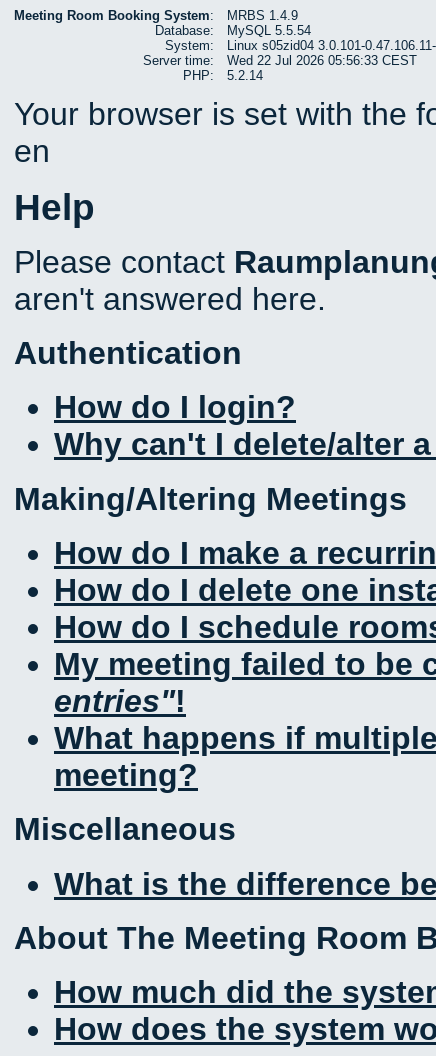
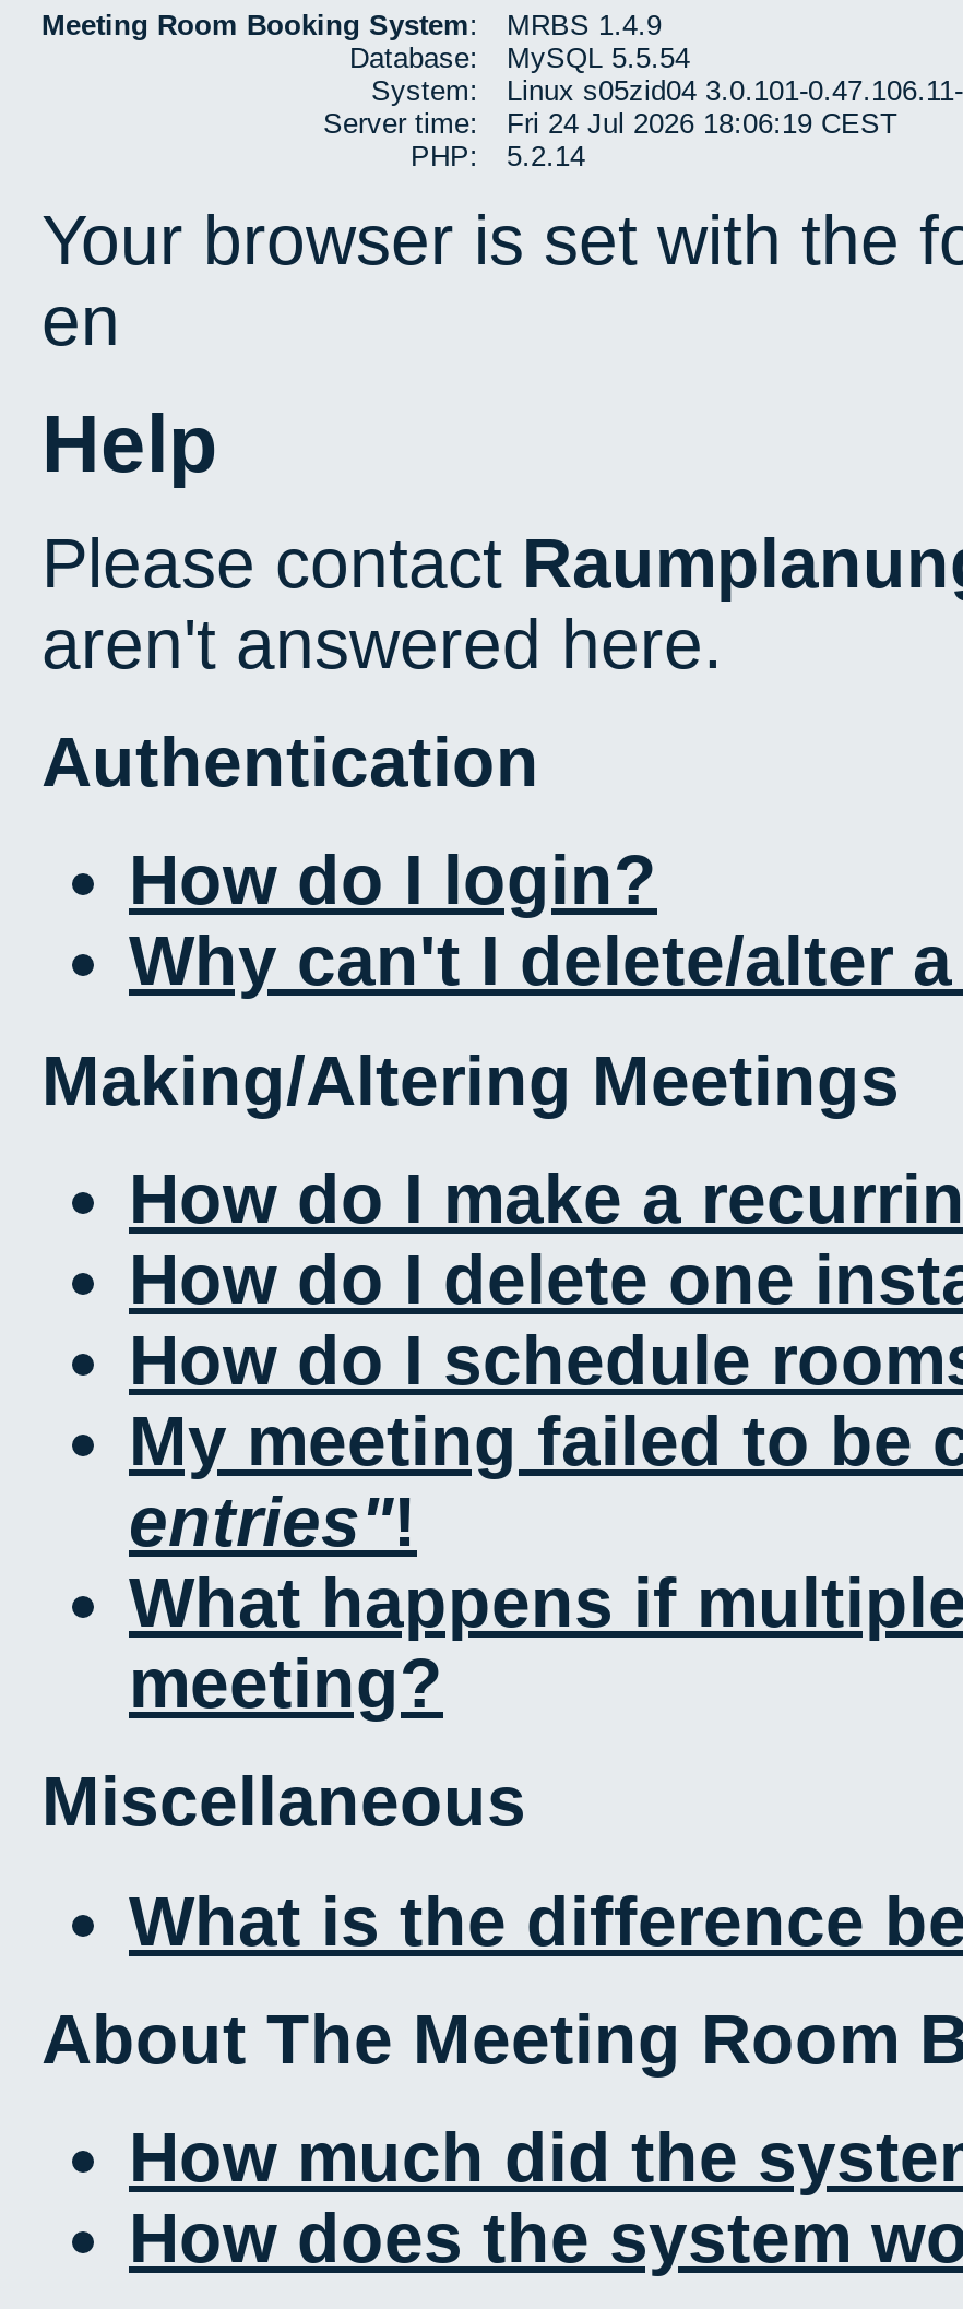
- Server time: Wed 22 Jul 2026 05:56:33 CEST
+ Server time: Fri 24 Jul 2026 18:06:19 CEST
